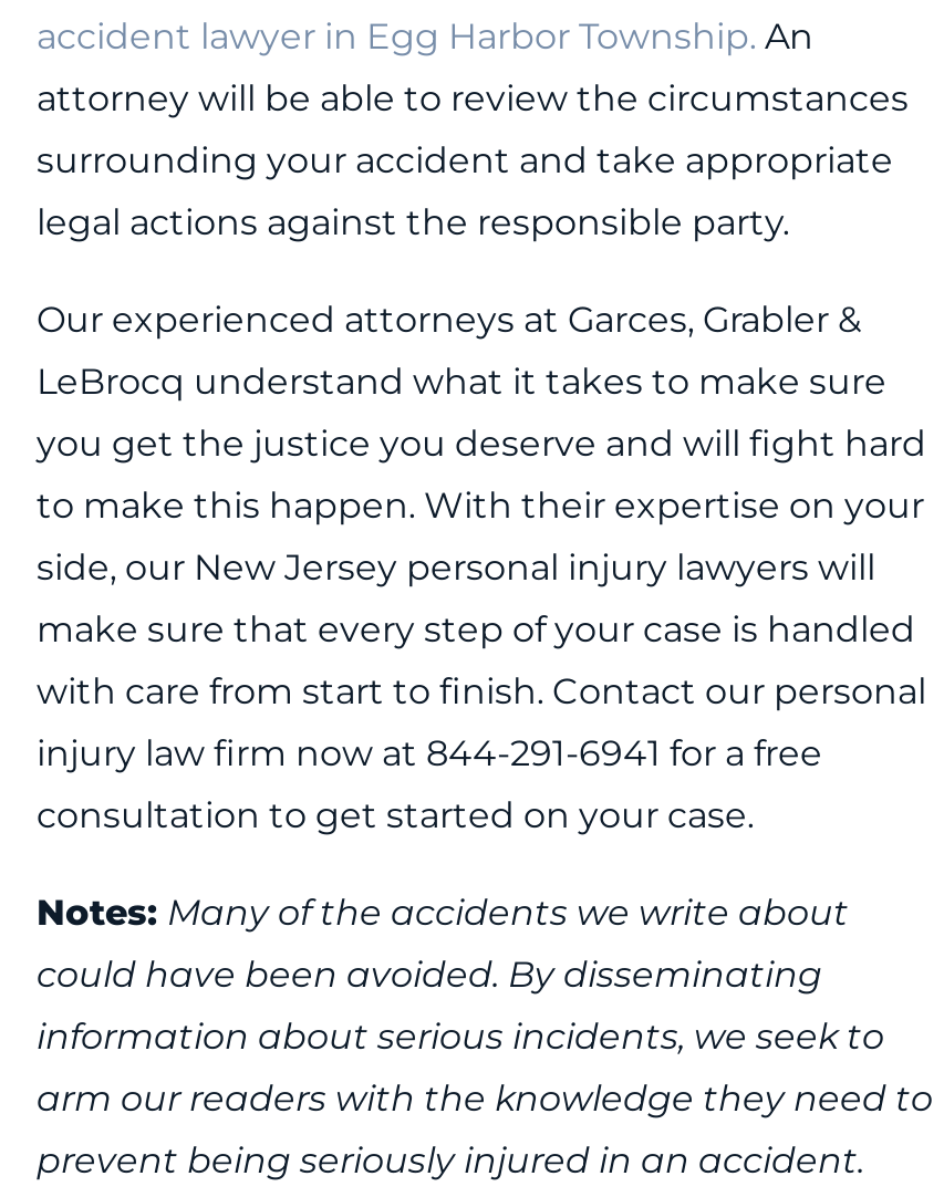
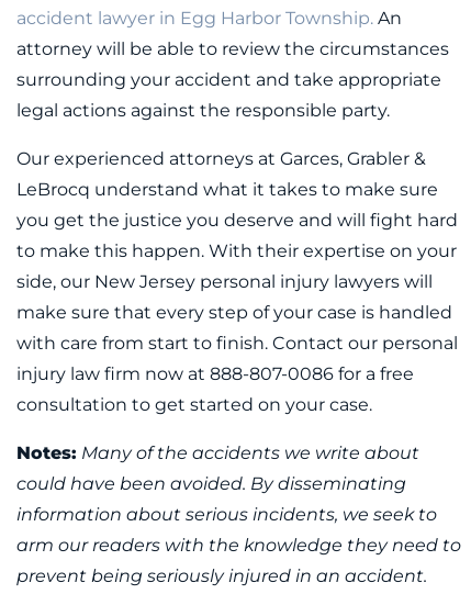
- injury law firm now at 844-291-6941 for a free
+ injury law firm now at 888-807-0086 for a free
